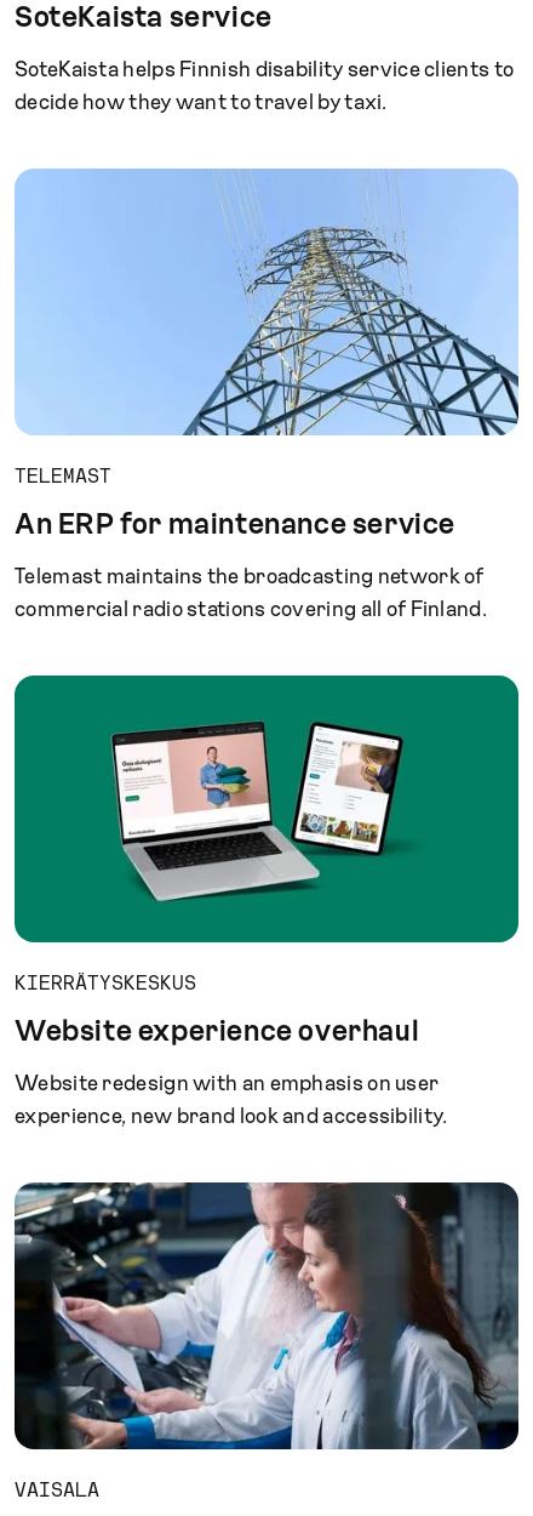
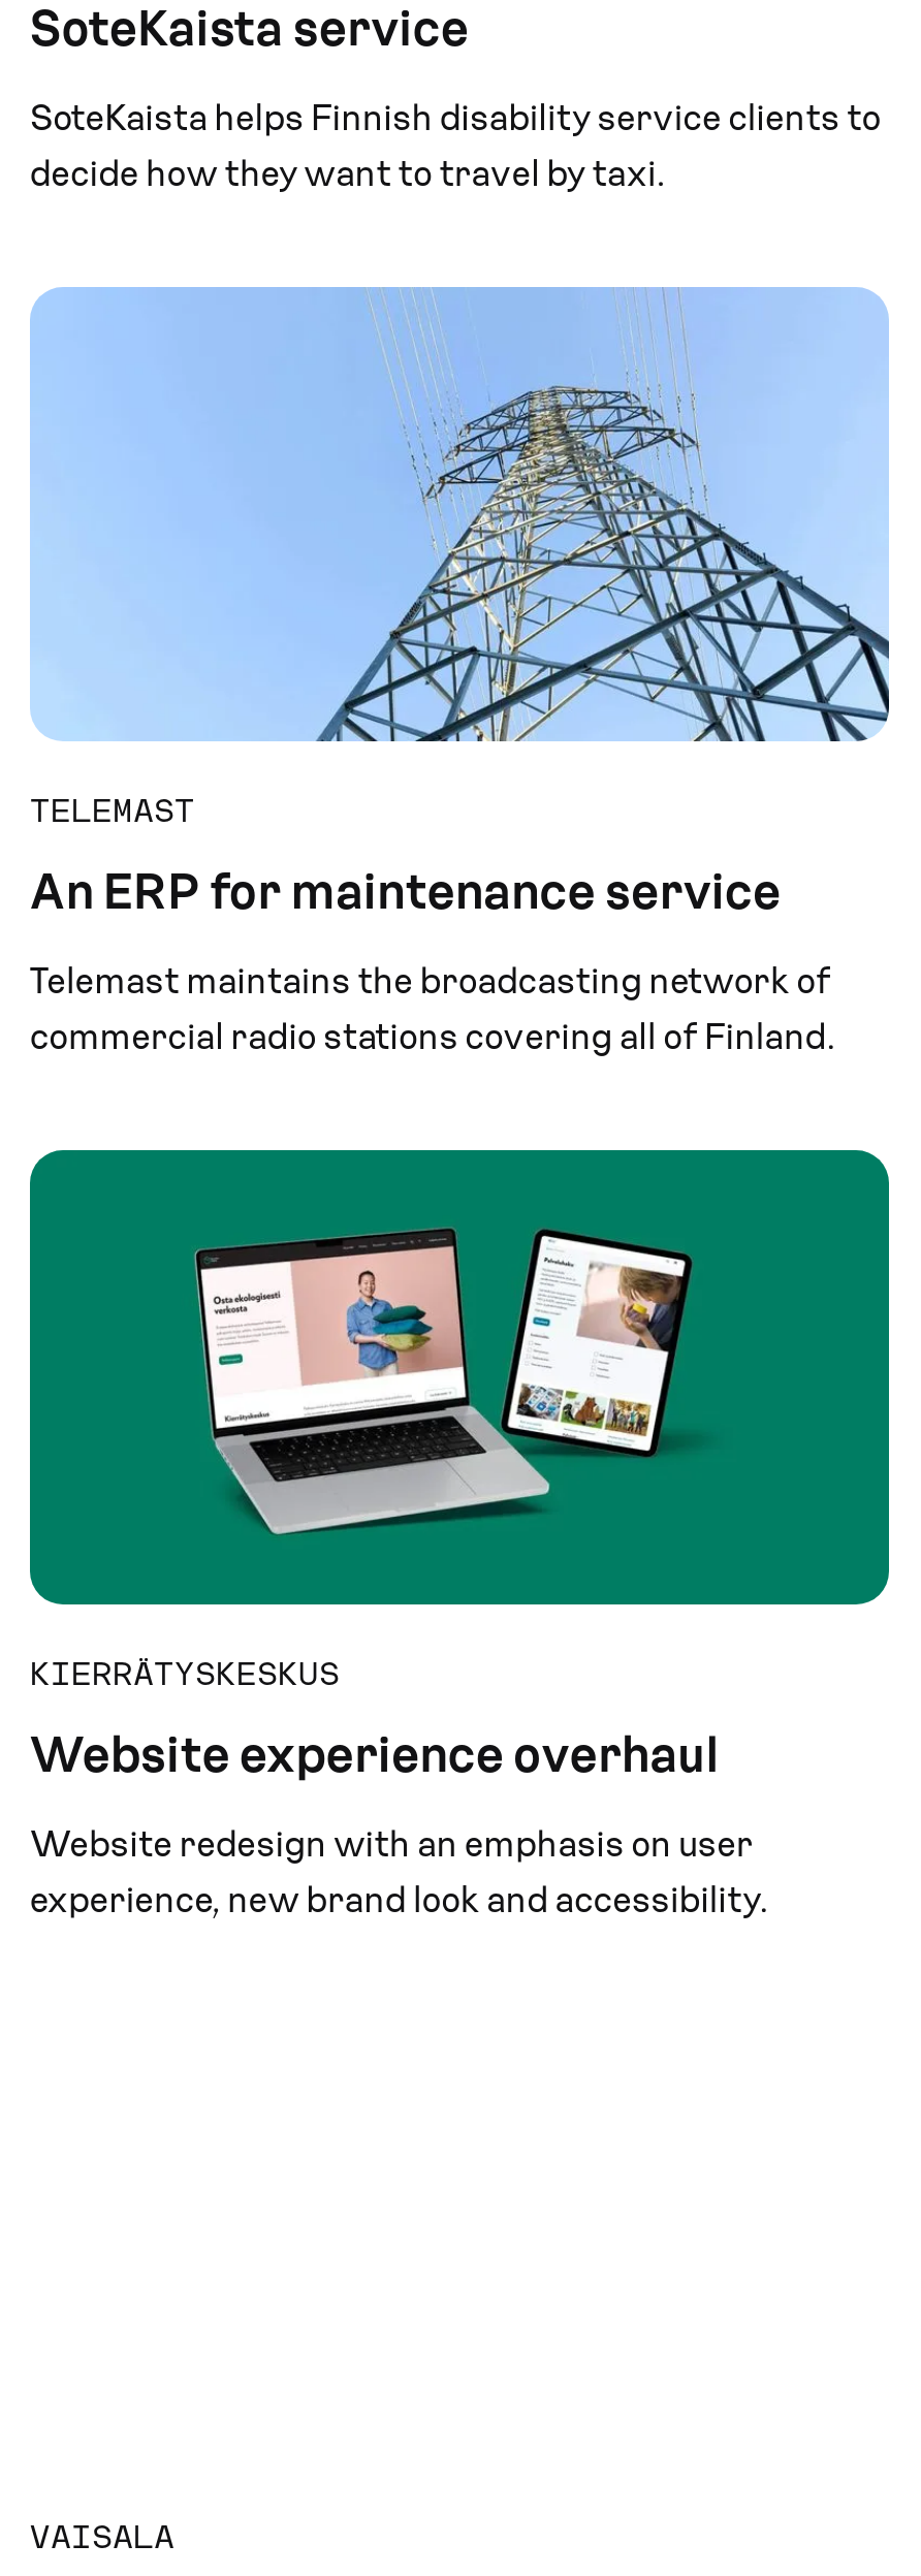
- [image]
